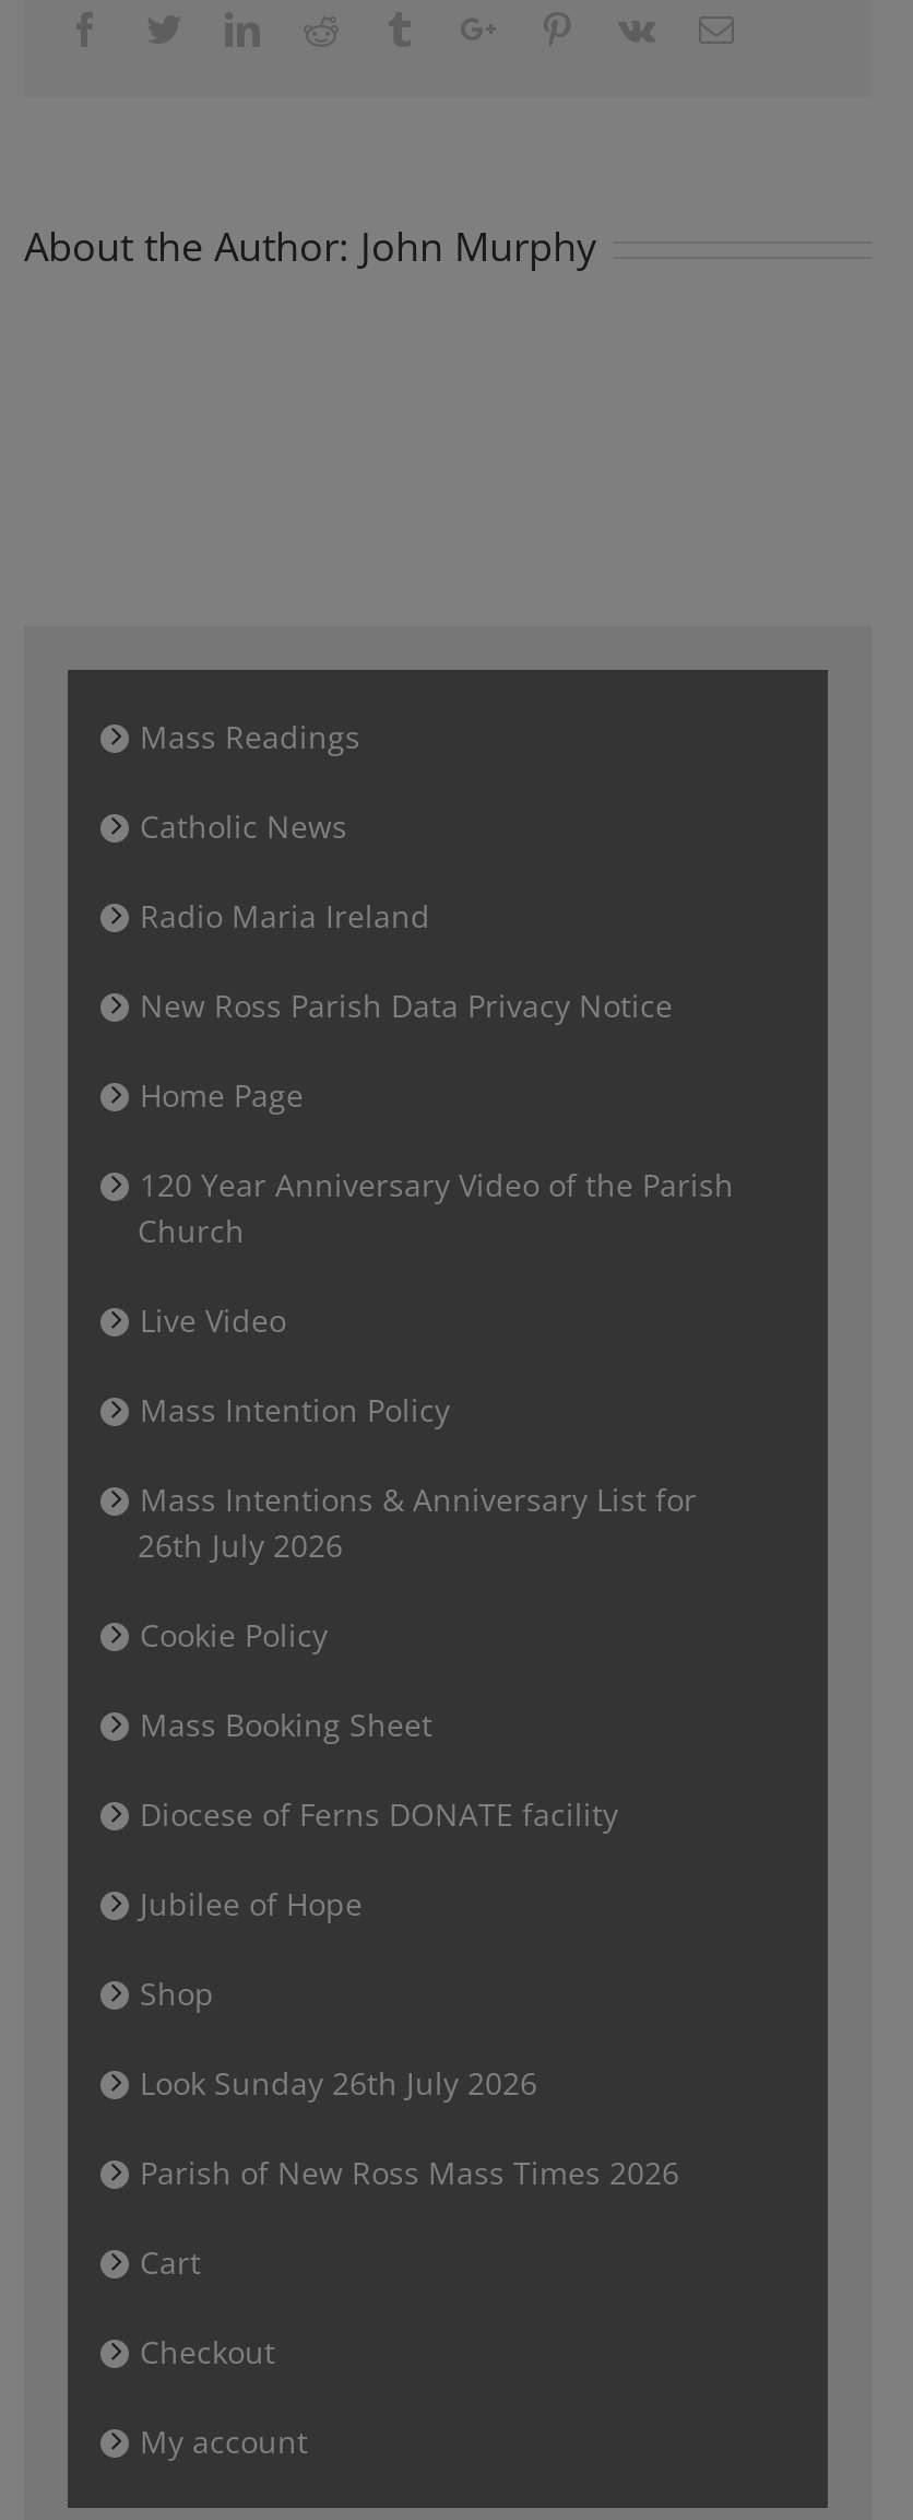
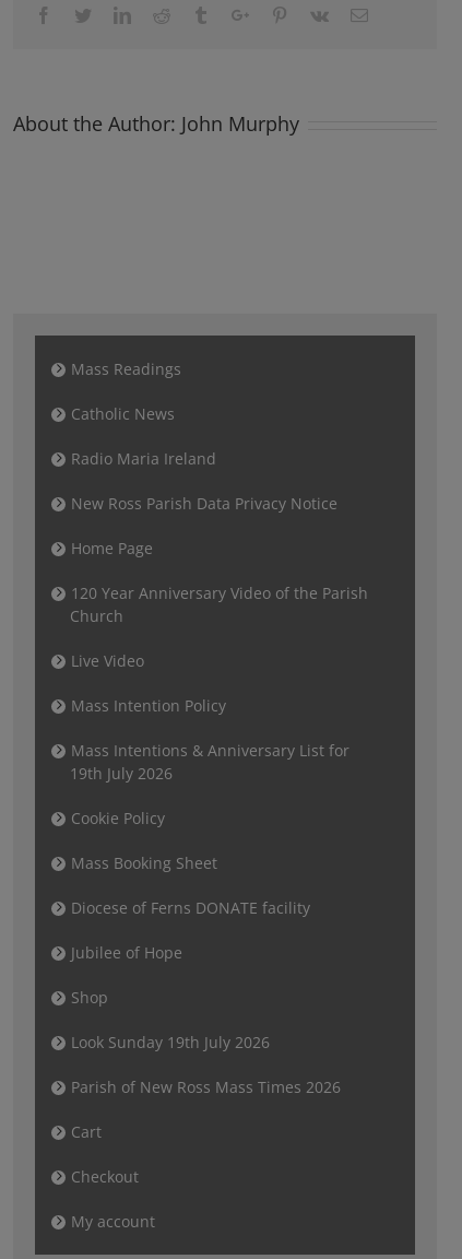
- 26th July 2026
+ 19th July 2026

- Look Sunday 26th July 2026
+ Look Sunday 19th July 2026
